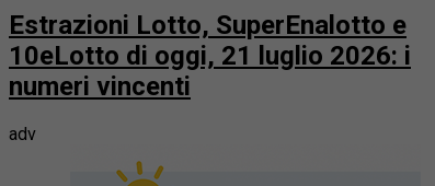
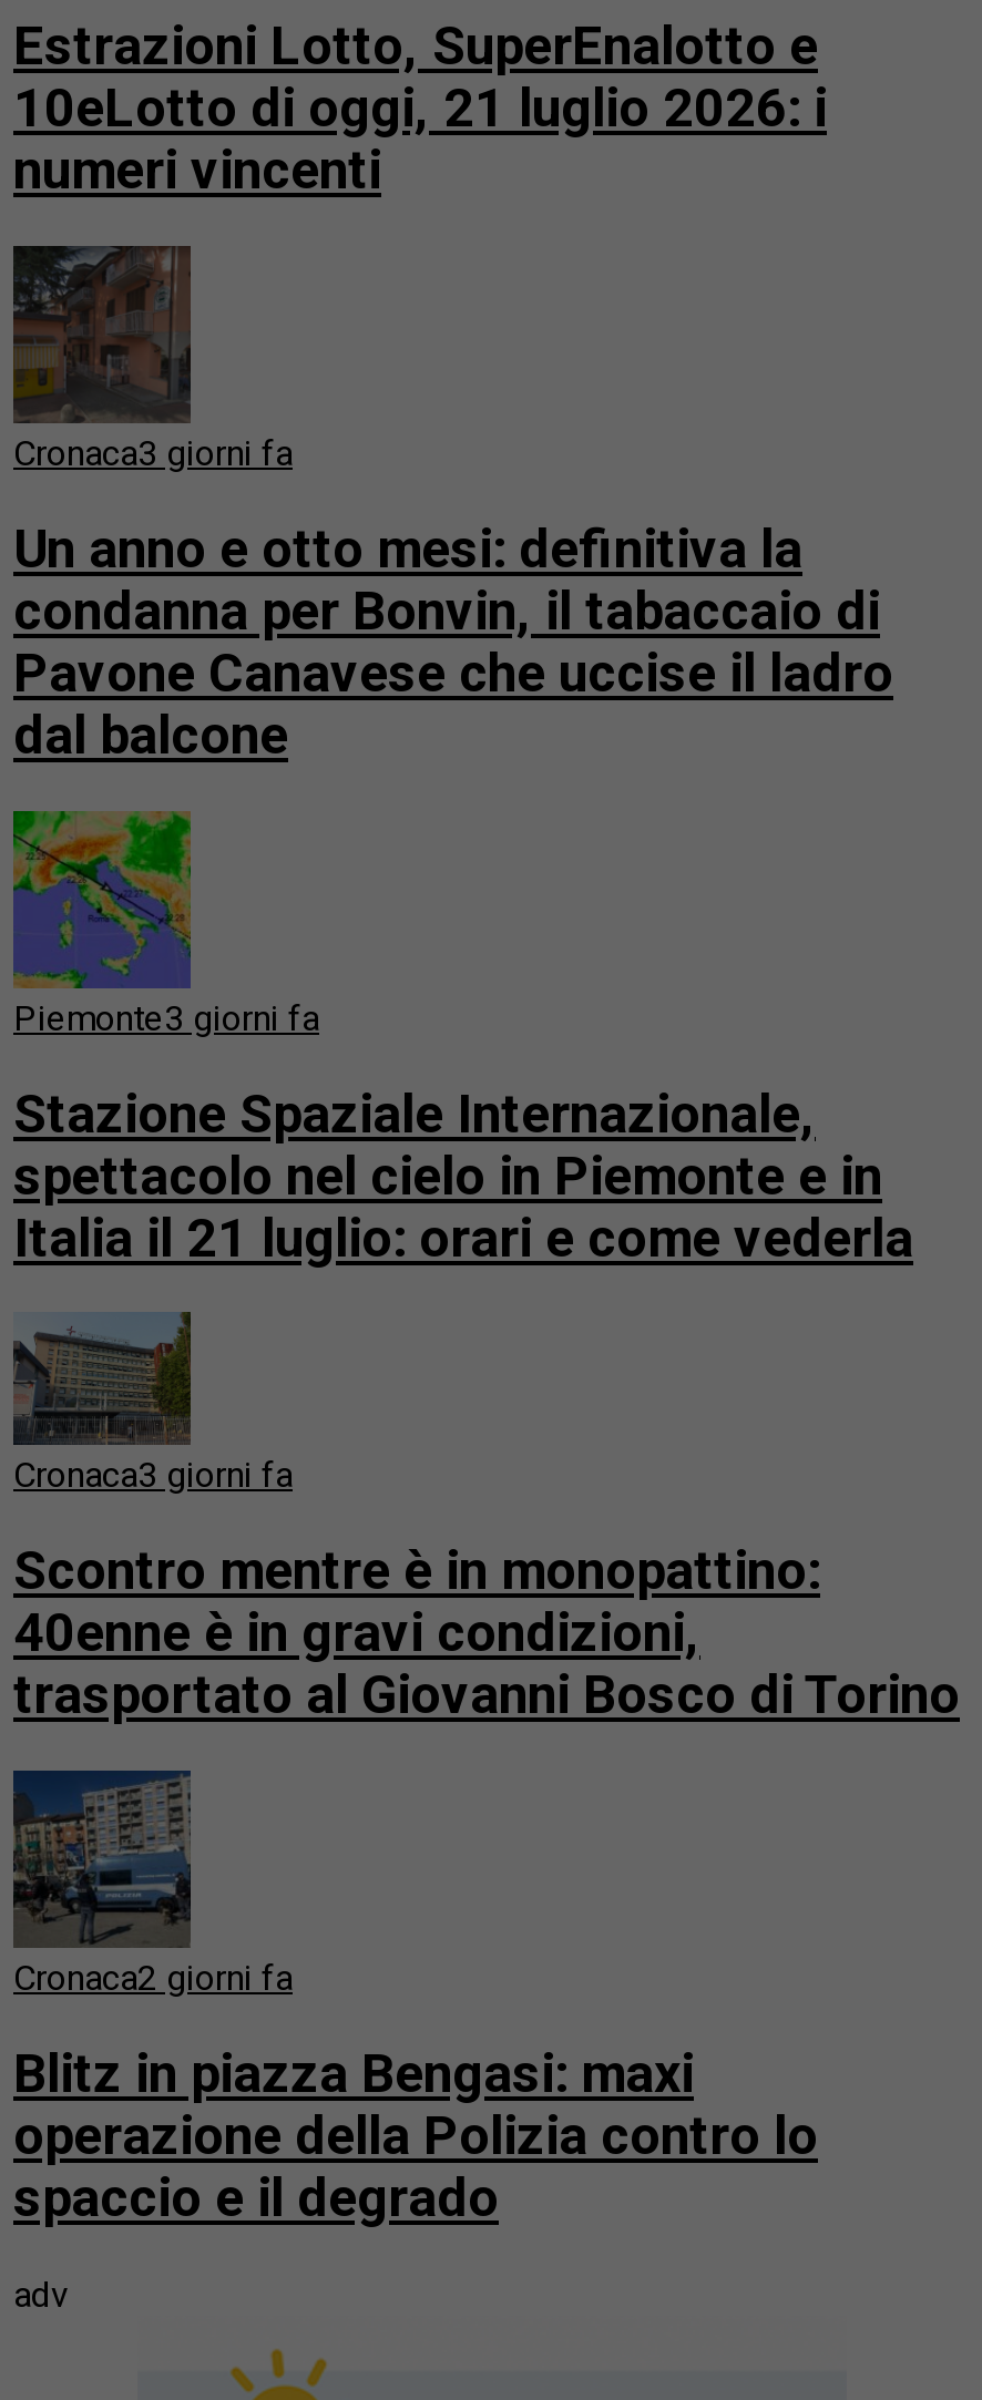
+ [image]
+ Cronaca3 giorni fa
+ Un anno e otto mesi: definitiva la
+ condanna per Bonvin, il tabaccaio di
+ Pavone Canavese che uccise il ladro
+ dal balcone

+ [image]
+ Piemonte3 giorni fa
+ Stazione Spaziale Internazionale,
+ spettacolo nel cielo in Piemonte e in
+ Italia il 21 luglio: orari e come vederla

+ [image]
+ Cronaca3 giorni fa
+ Scontro mentre è in monopattino:
+ 40enne è in gravi condizioni,
+ trasportato al Giovanni Bosco di Torino

+ [image]
+ Cronaca2 giorni fa
+ Blitz in piazza Bengasi: maxi
+ operazione della Polizia contro lo
+ spaccio e il degrado
